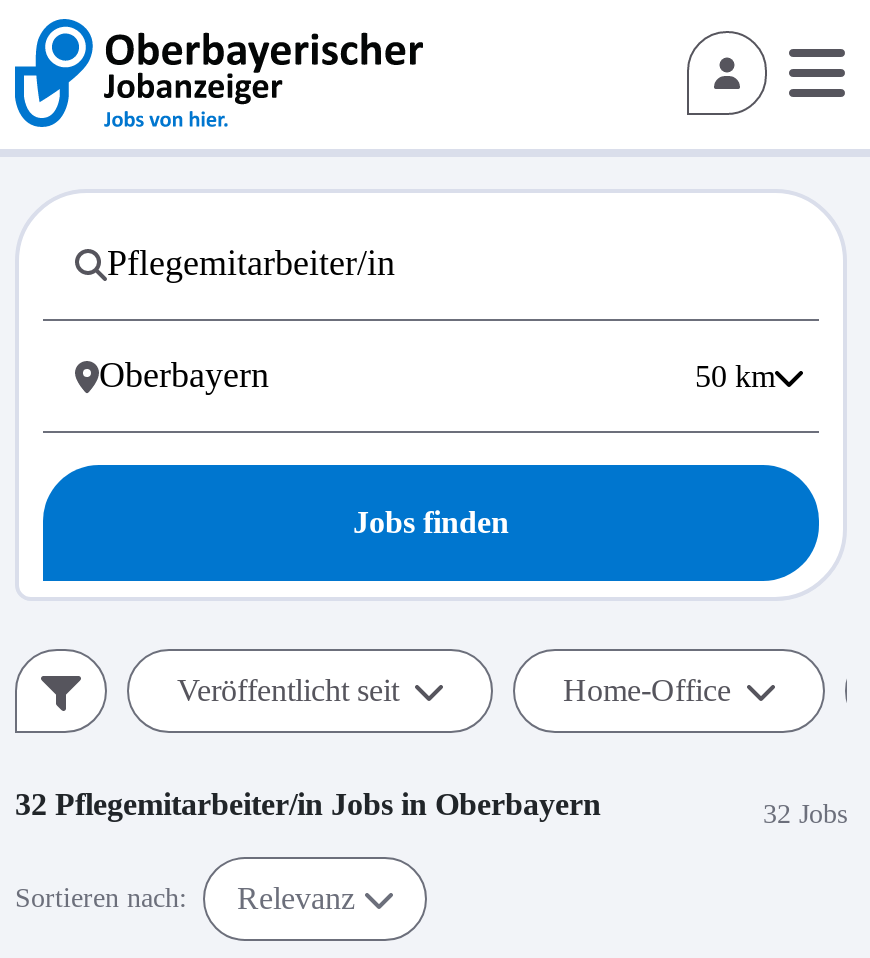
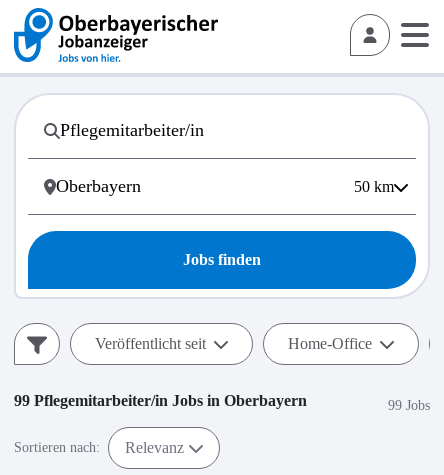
- 32 Pflegemitarbeiter/in Jobs in Oberbayern
+ 99 Pflegemitarbeiter/in Jobs in Oberbayern

- 32 Jobs
+ 99 Jobs
